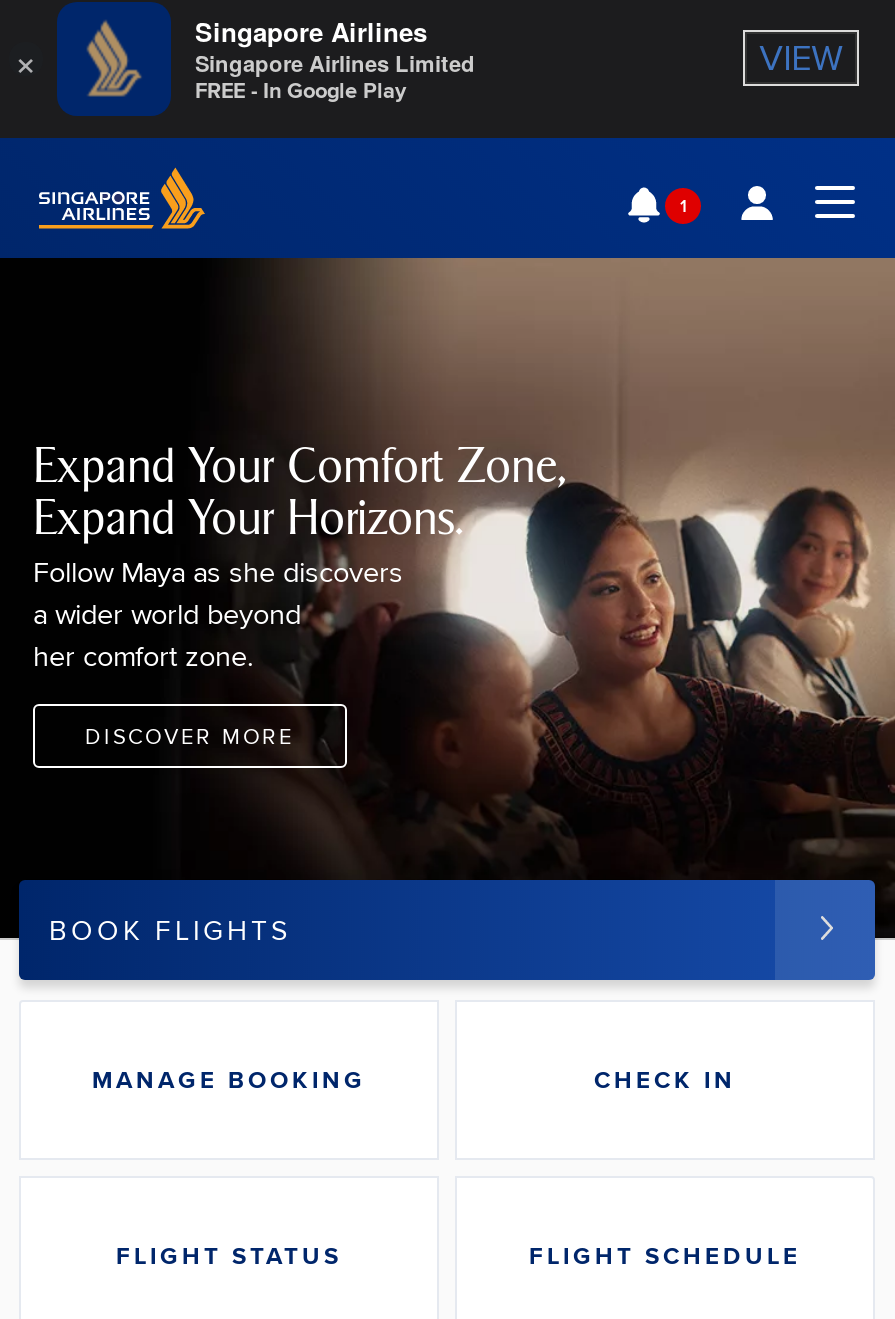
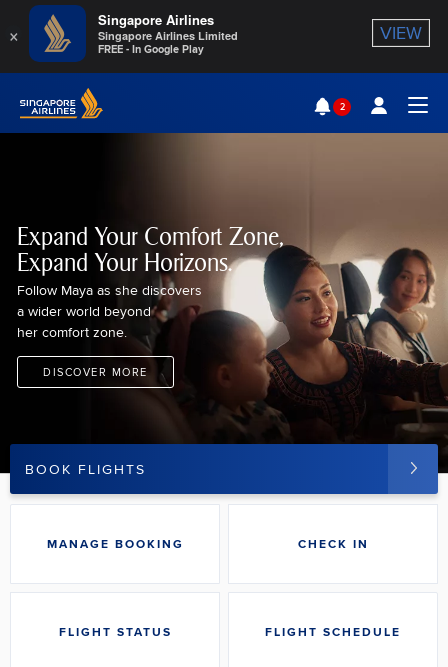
- 1
+ 2
